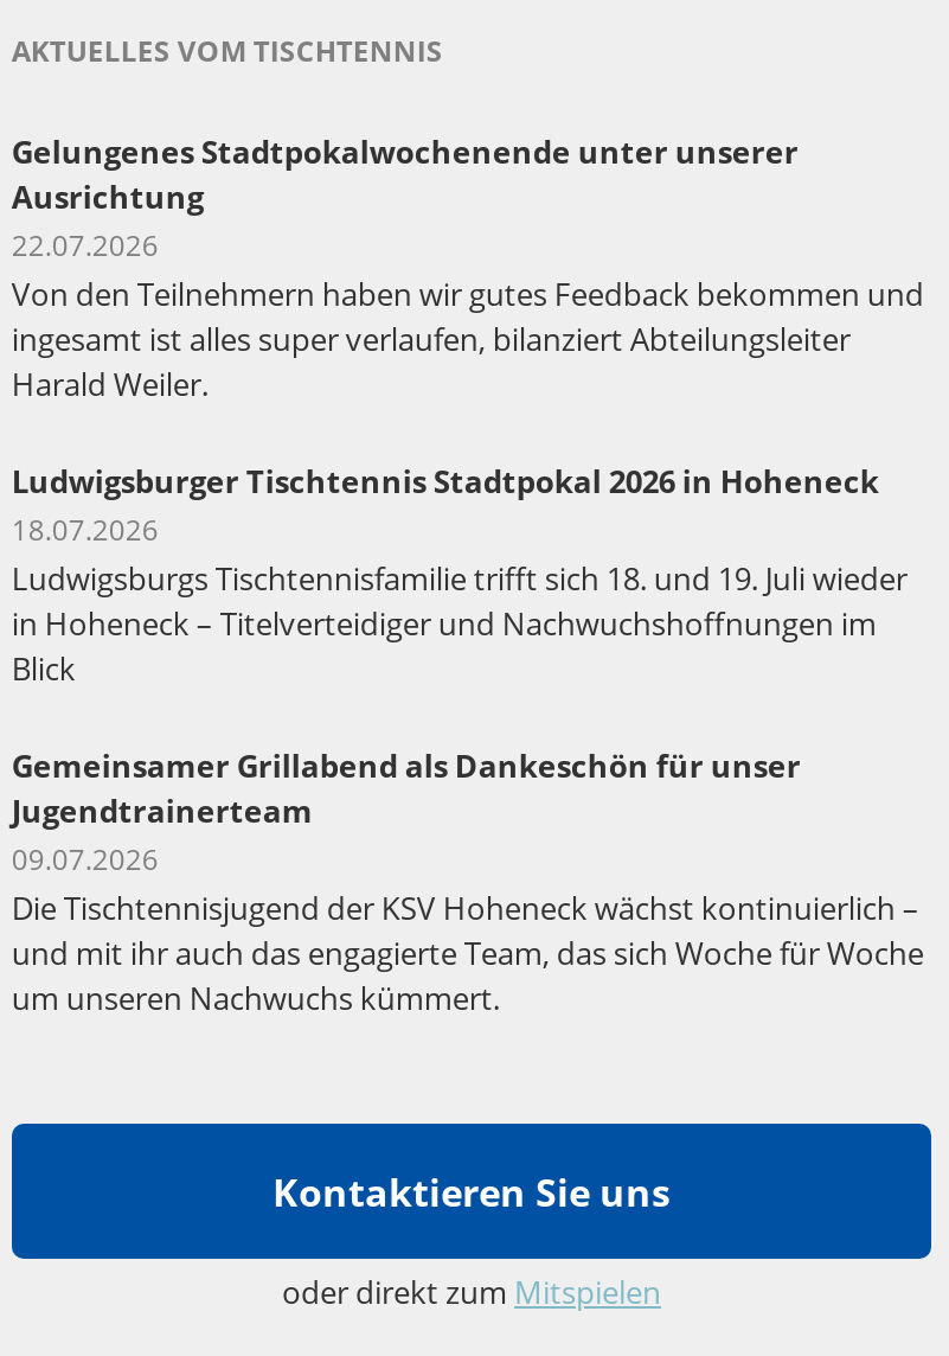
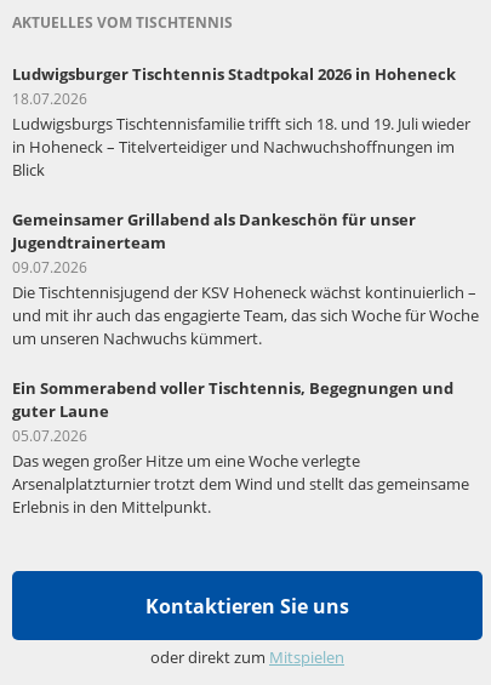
- Gelungenes Stadtpokalwochenende unter unserer
- Ausrichtung
- 22.07.2026
- Von den Teilnehmern haben wir gutes Feedback bekommen und
- ingesamt ist alles super verlaufen, bilanziert Abteilungsleiter
- Harald Weiler.

moved up: Ludwigsburger Tischtennis Stadtpokal 2026 in Hoheneck | 18.07.2026 | Ludwigsburgs Tischtennisfamilie trifft sich 18. und 19. Juli wieder | ... | und mit ihr auch das engagierte Team, das sich Woche für Woche | um unseren Nachwuchs kümmert.

+ Ein Sommerabend voller Tischtennis, Begegnungen und
+ guter Laune
+ 05.07.2026
+ Das wegen großer Hitze um eine Woche verlegte
+ Arsenalplatzturnier trotzt dem Wind und stellt das gemeinsame
+ Erlebnis in den Mittelpunkt.
